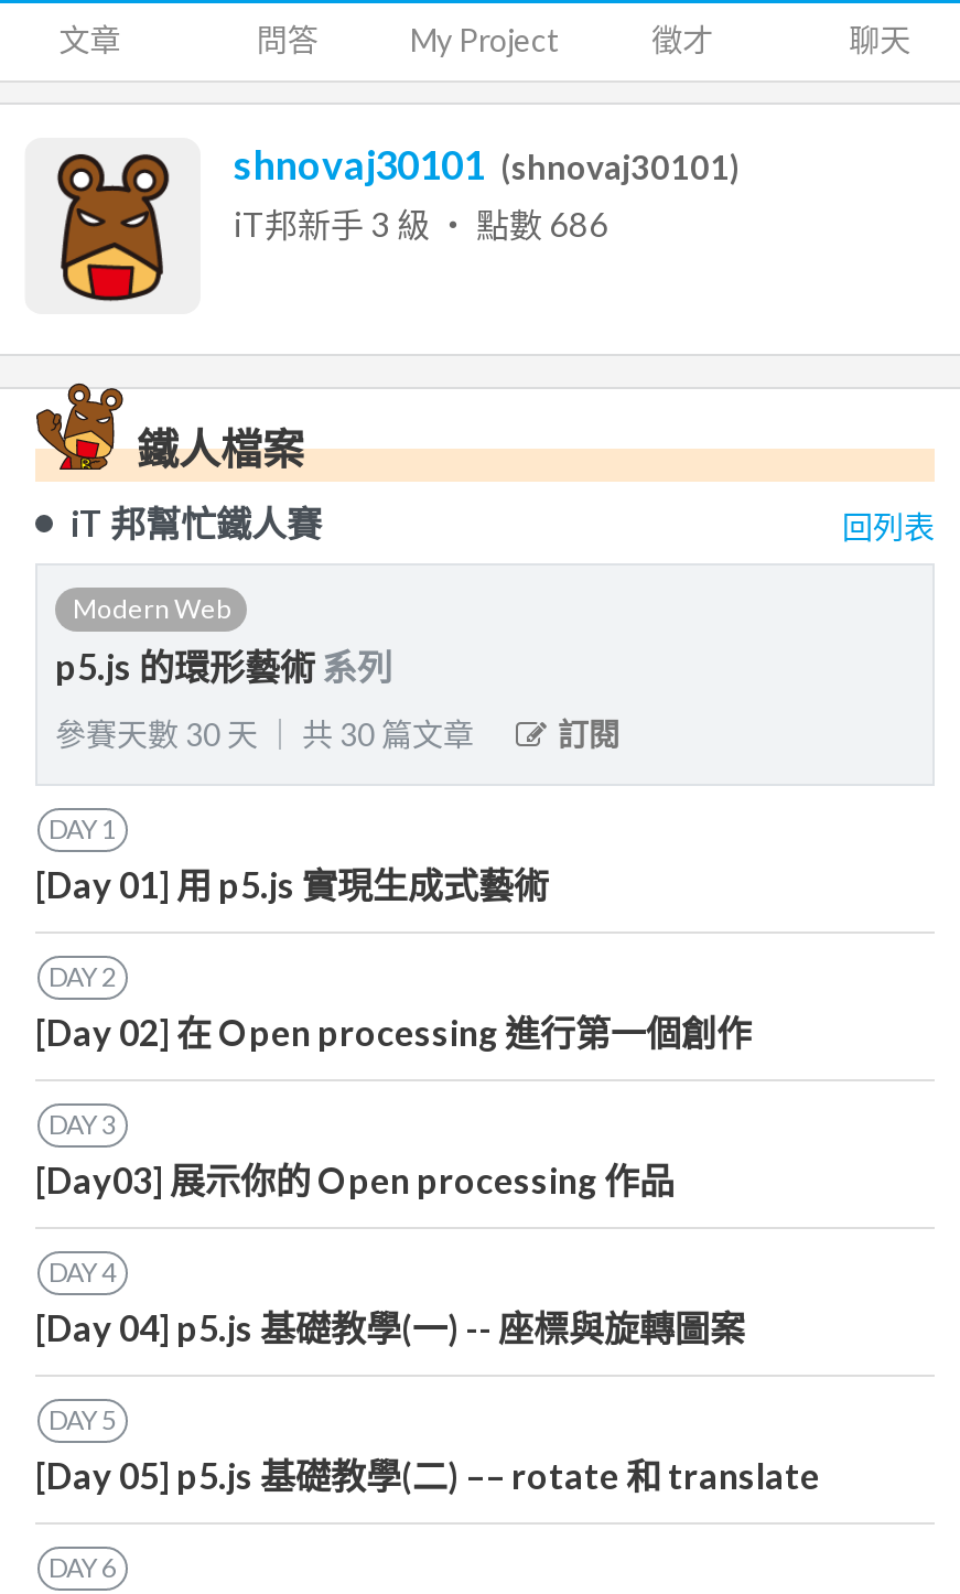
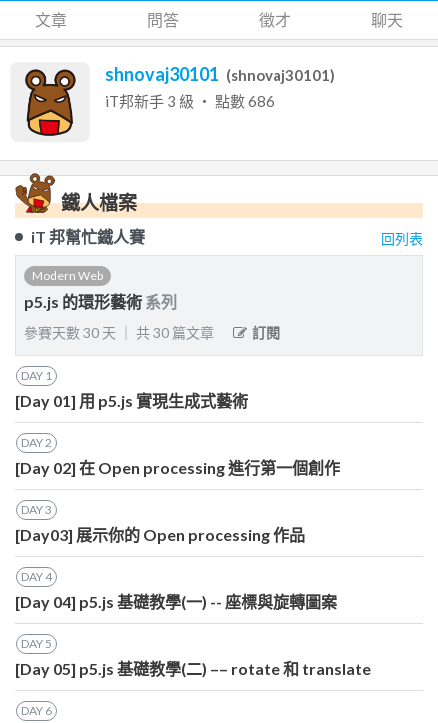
- My Project
